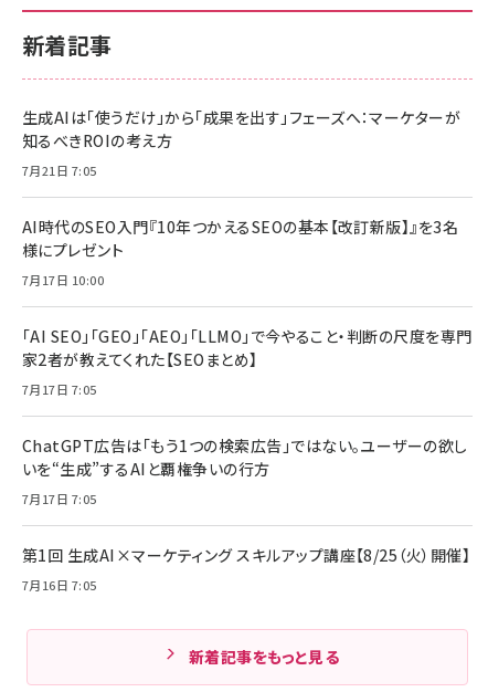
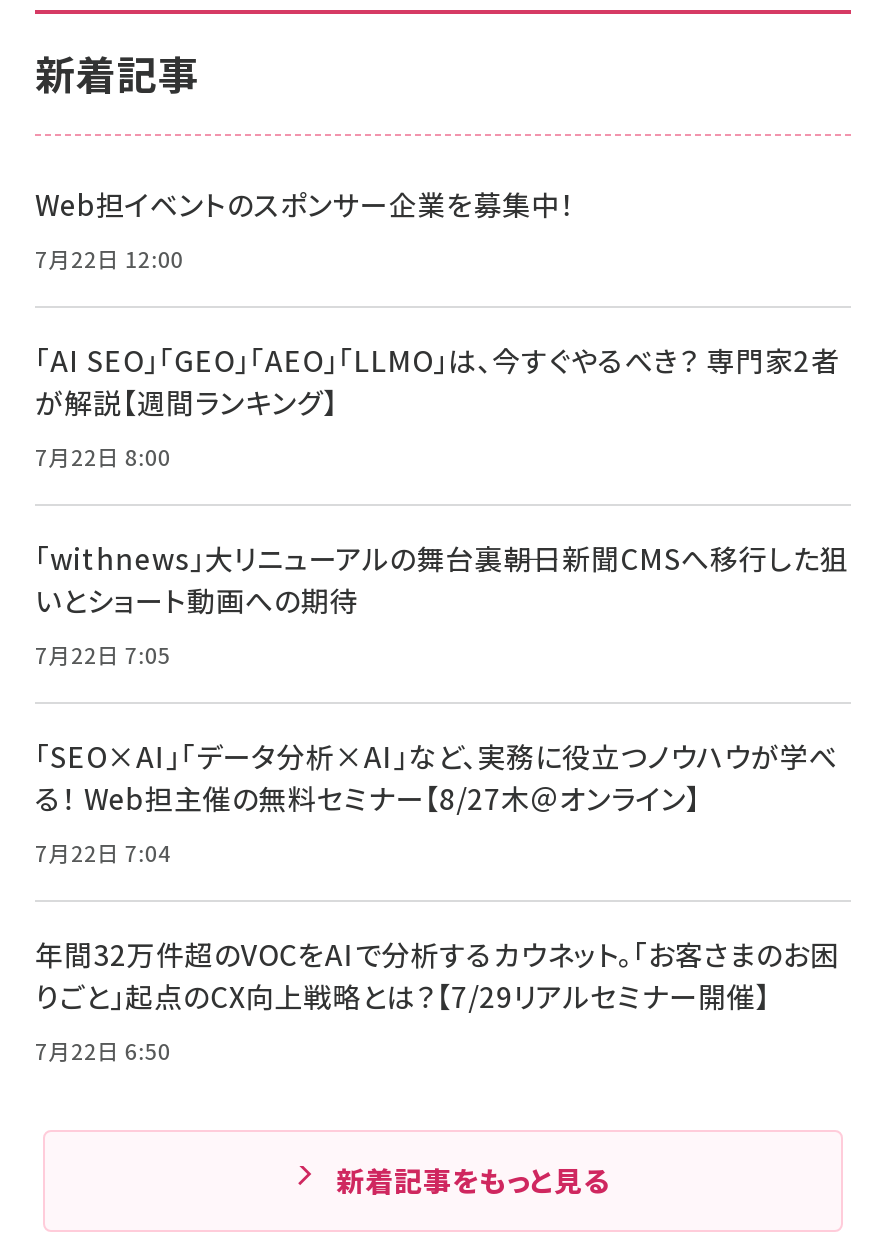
- 生成AIは「使うだけ」から「成果を出す」フェーズへ：マーケターが
- 知るべきROIの考え方
- 7月21日 7:05
+ Web担イベントのスポンサー企業を募集中！
+ 7月22日 12:00

- AI時代のSEO入門『10年つかえるSEOの基本【改訂新版】』を3名
- 様にプレゼント
- 7月17日 10:00
+ 「AI SEO」「GEO」「AEO」「LLMO」は、今すぐやるべき？ 専門家2者
+ が解説【週間ランキング】
+ 7月22日 8:00

- 「AI SEO」「GEO」「AEO」「LLMO」で今やること・判断の尺度を専門
- 家2者が教えてくれた【SEOまとめ】
- 7月17日 7:05
+ 「withnews」大リニューアルの舞台裏――朝日新聞CMSへ移行した狙
+ いとショート動画への期待
+ 7月22日 7:05

- ChatGPT広告は「もう1つの検索広告」ではない。ユーザーの欲し
- いを“生成”するAIと覇権争いの行方
- 7月17日 7:05
+ 「SEO×AI」「データ分析×AI」など、実務に役立つノウハウが学べ
+ る！ Web担主催の無料セミナー【8/27木＠オンライン】
+ 7月22日 7:04

- 第1回 生成AI×マーケティング スキルアップ講座【8/25（火）開催】
- 7月16日 7:05
+ 年間32万件超のVOCをAIで分析するカウネット。「お客さまのお困
+ りごと」起点のCX向上戦略とは？【7/29リアルセミナー開催】
+ 7月22日 6:50
